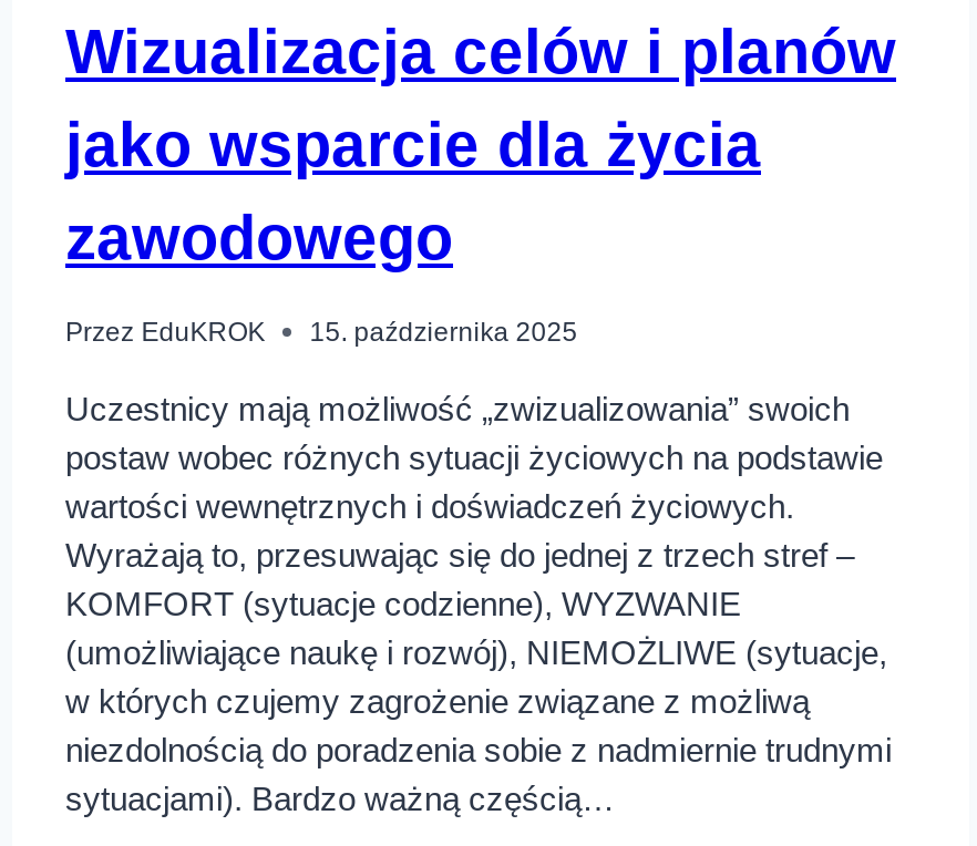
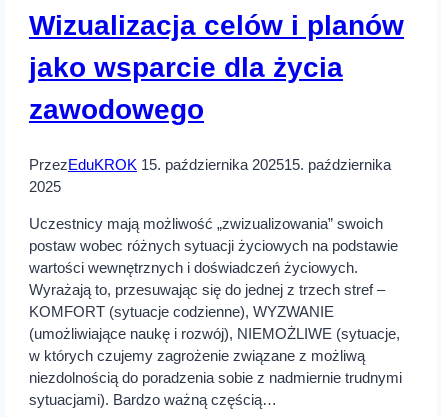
- Przez EduKROK
- 15. października 2025
+ PrzezEduKROK 15. października 202515. października
+ 2025
